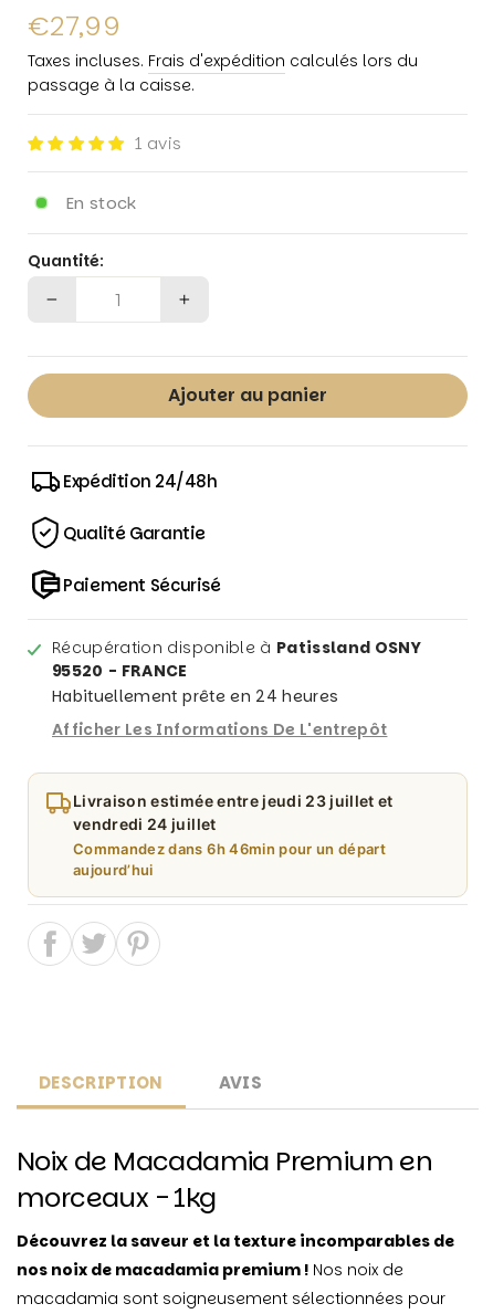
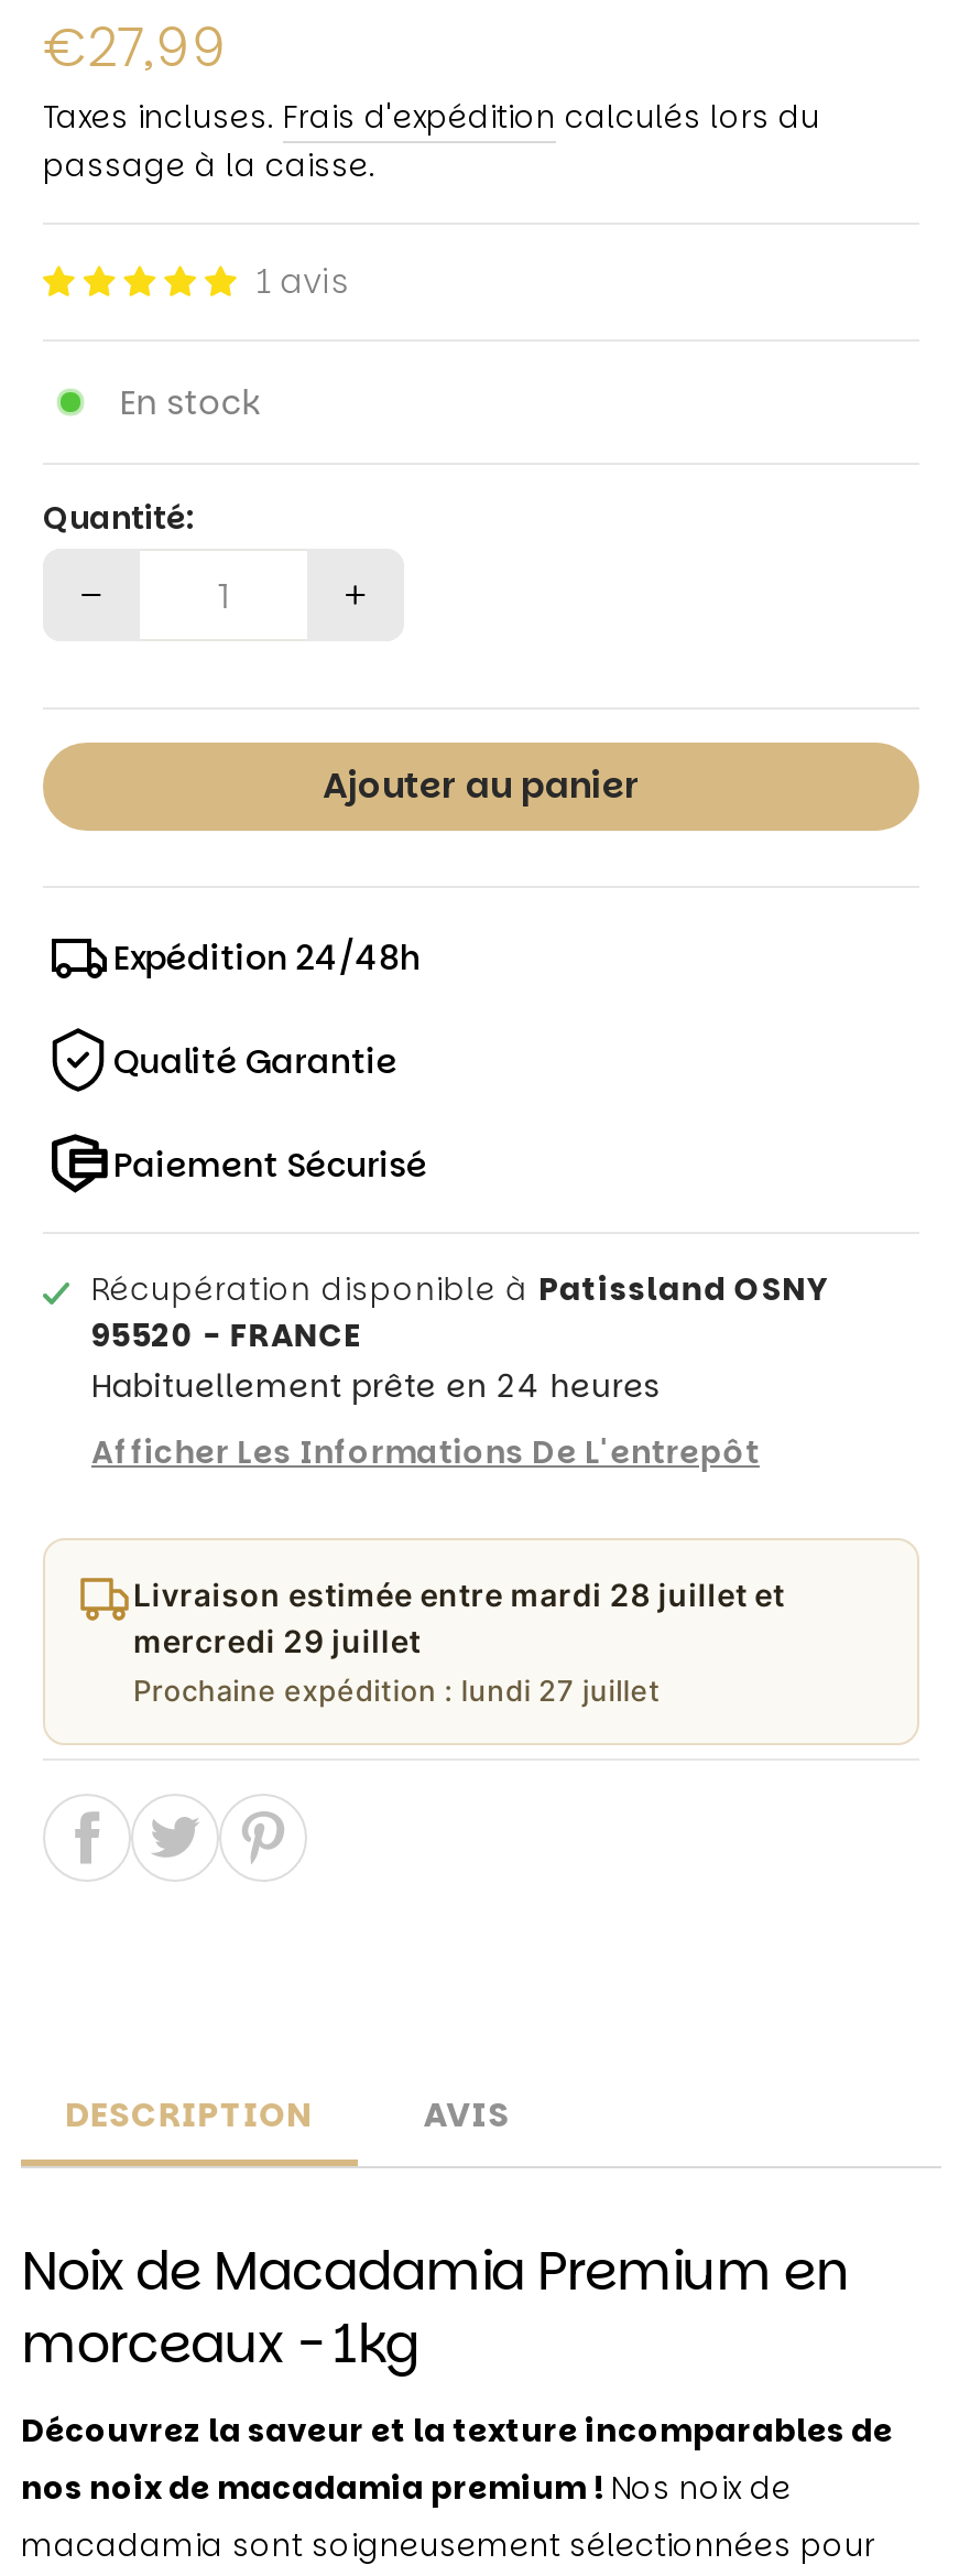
- Livraison estimée entre jeudi 23 juillet et
- vendredi 24 juillet
- Commandez dans 6h 46min pour un départ
- aujourd’hui
+ Livraison estimée entre mardi 28 juillet et
+ mercredi 29 juillet
+ Prochaine expédition : lundi 27 juillet
